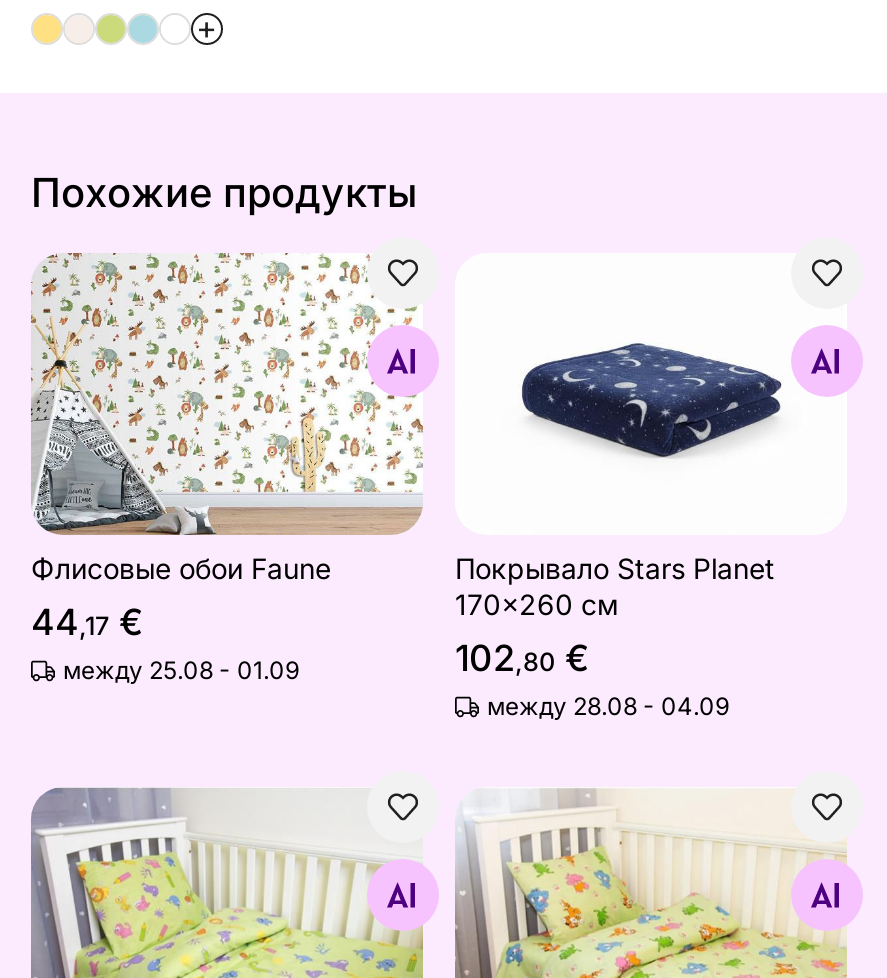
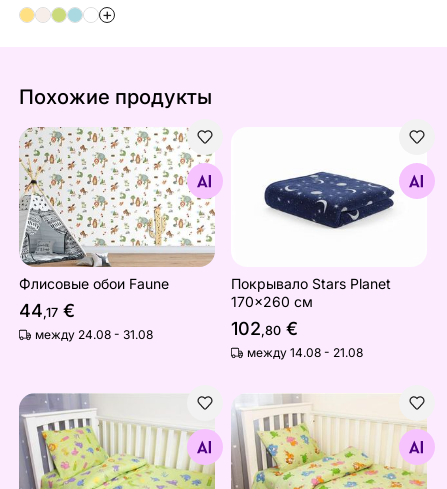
- между 25.08 - 01.09
+ между 24.08 - 31.08

- между 28.08 - 04.09
+ между 14.08 - 21.08
